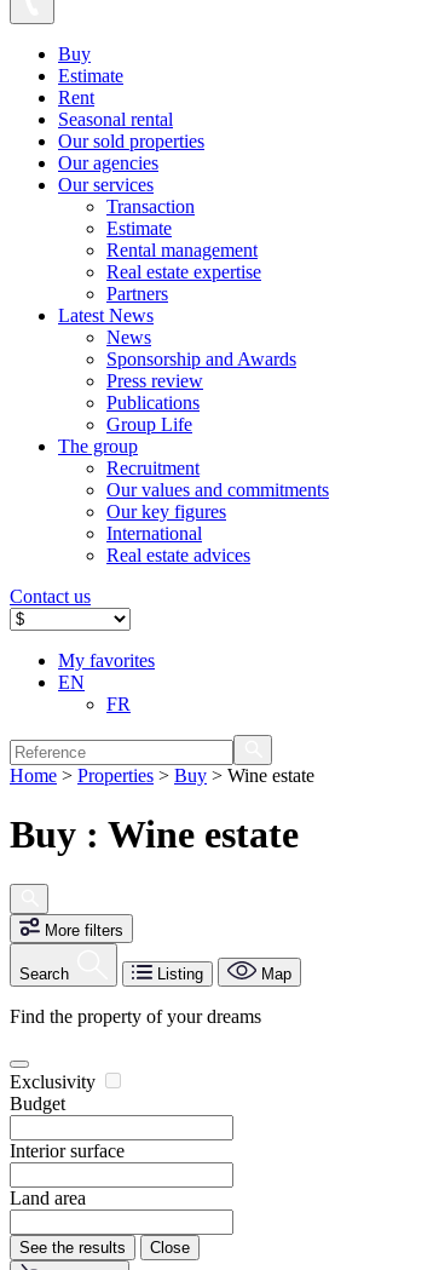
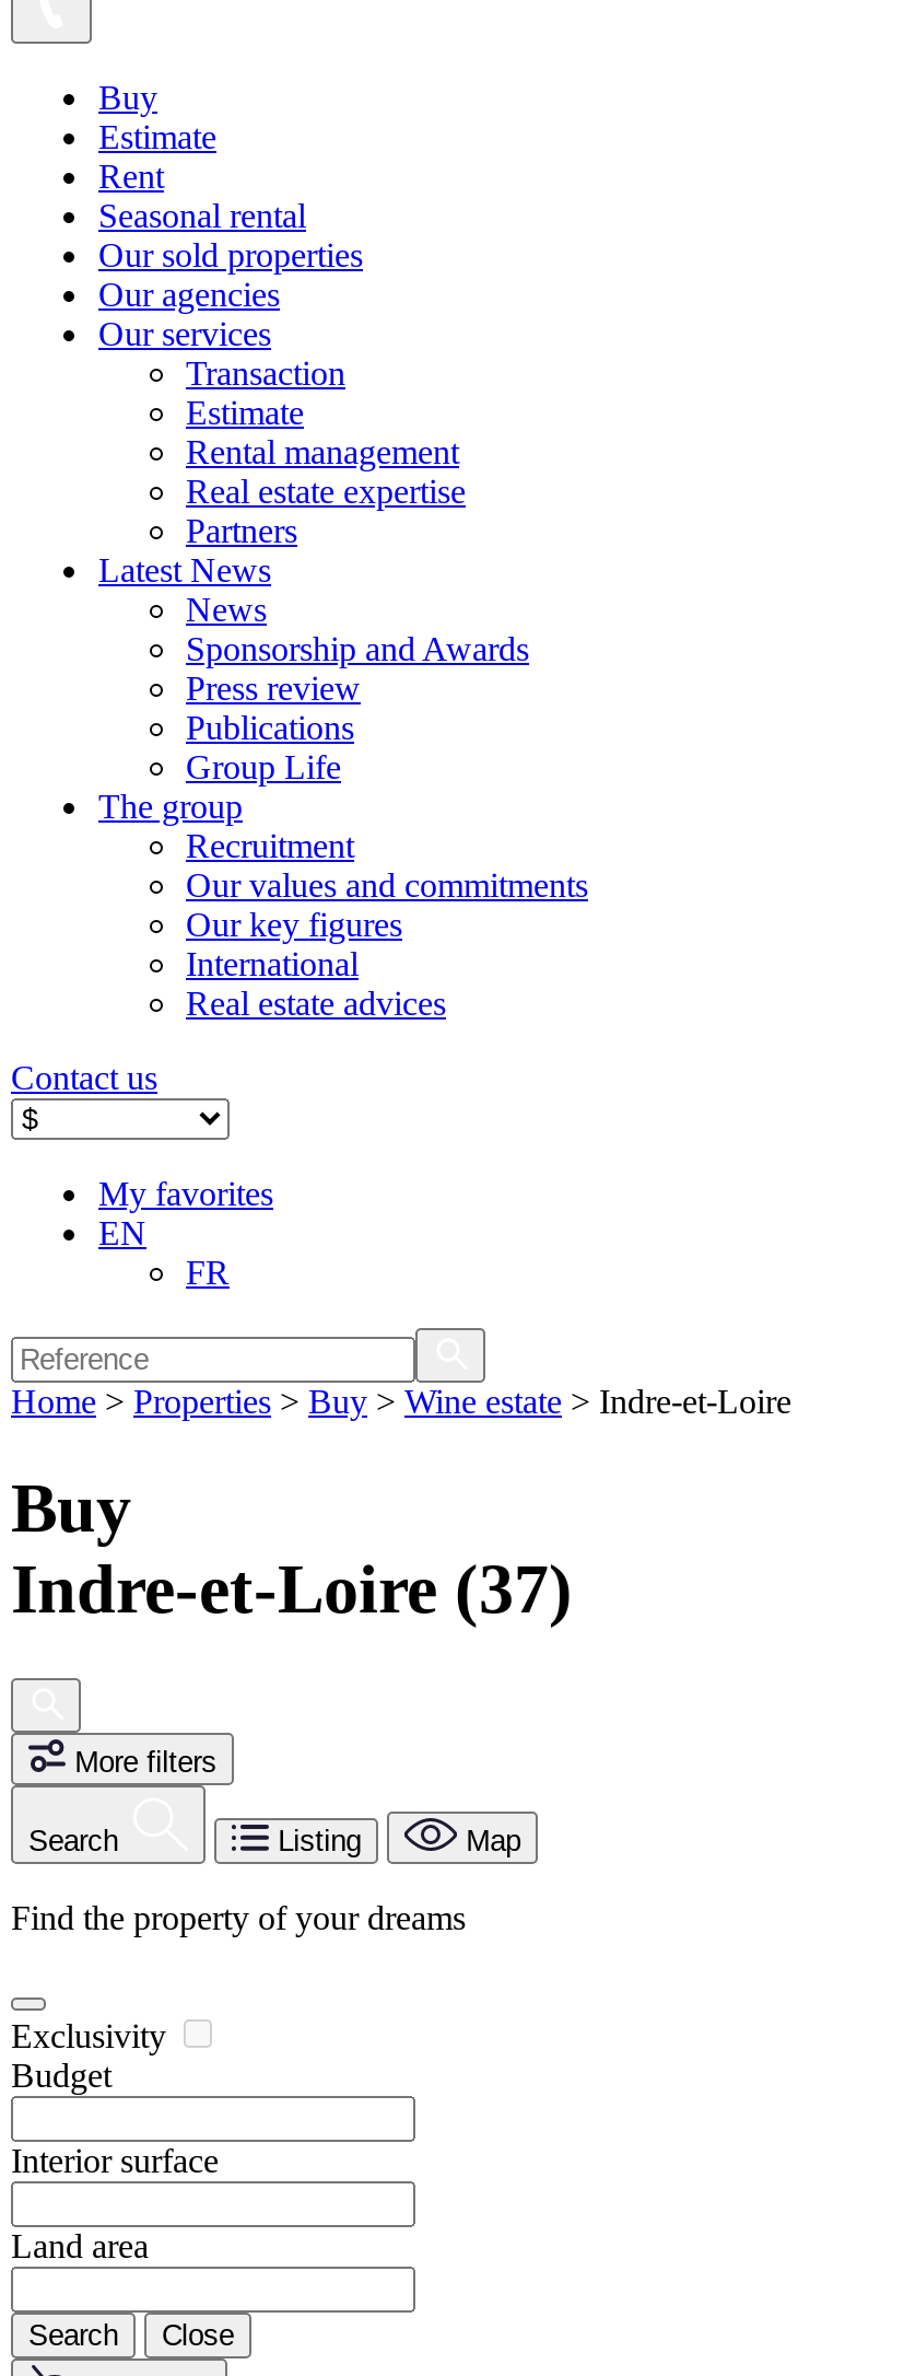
- Home>Properties>Buy>Wine estate
+ Home>Properties>Buy>Wine estate > Indre-et-Loire

- Buy : Wine estate
+ Buy
+ Indre-et-Loire (37)

- See the results
+ Search
